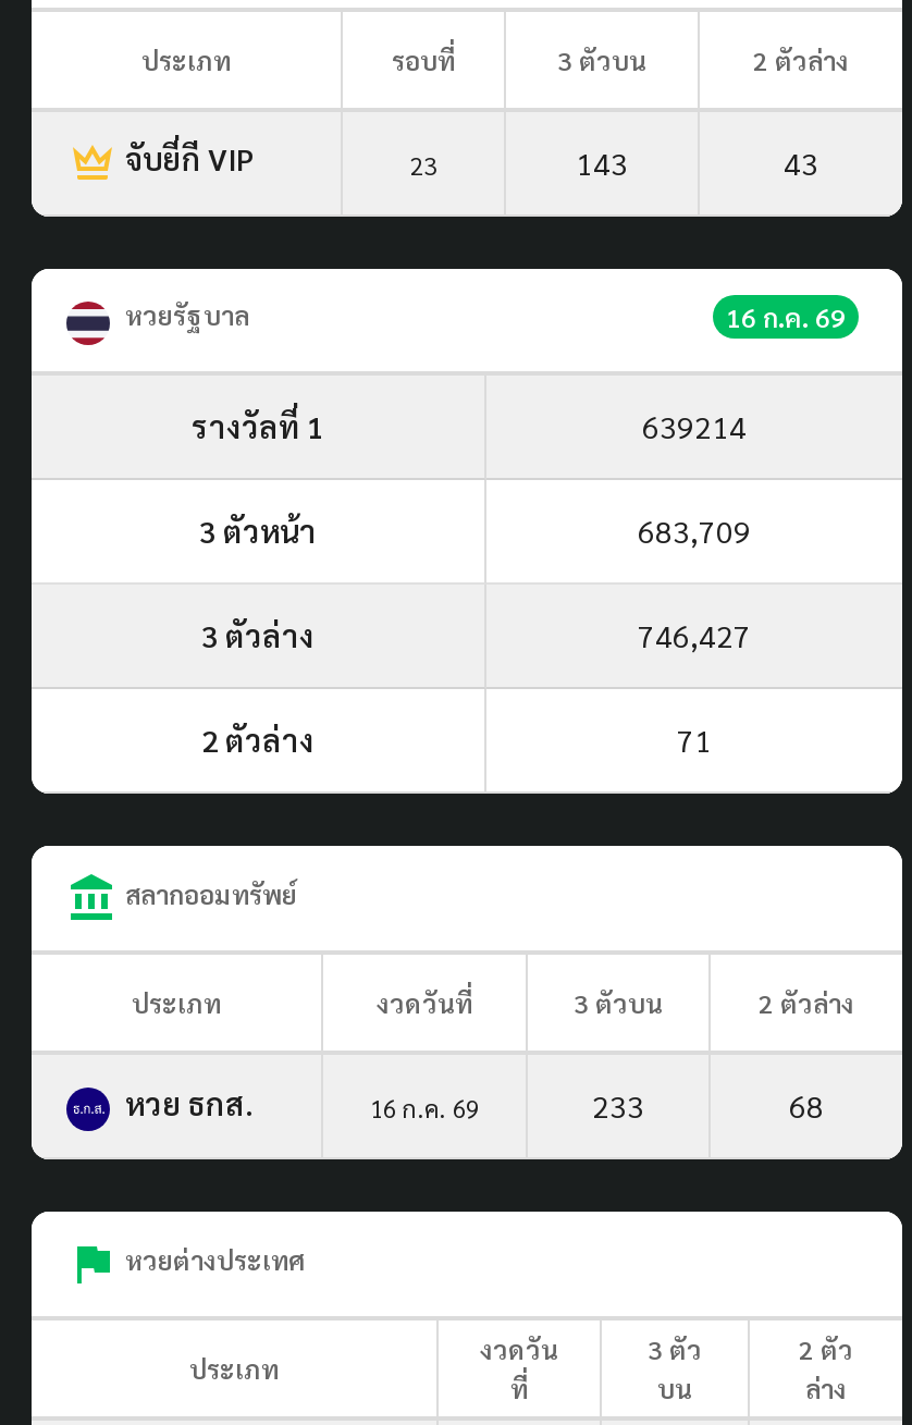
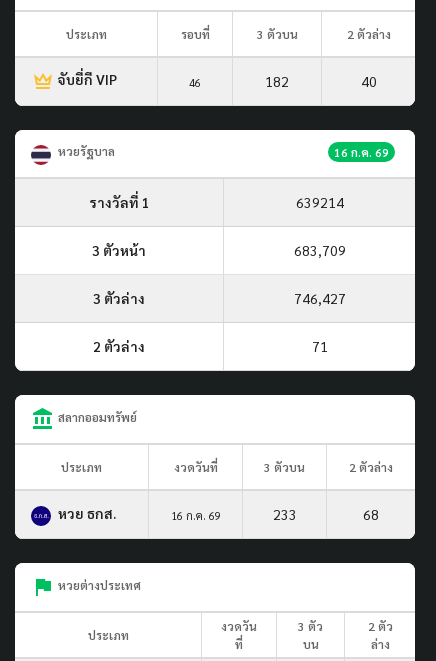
- 23
+ 46

- 143
+ 182

- 43
+ 40
